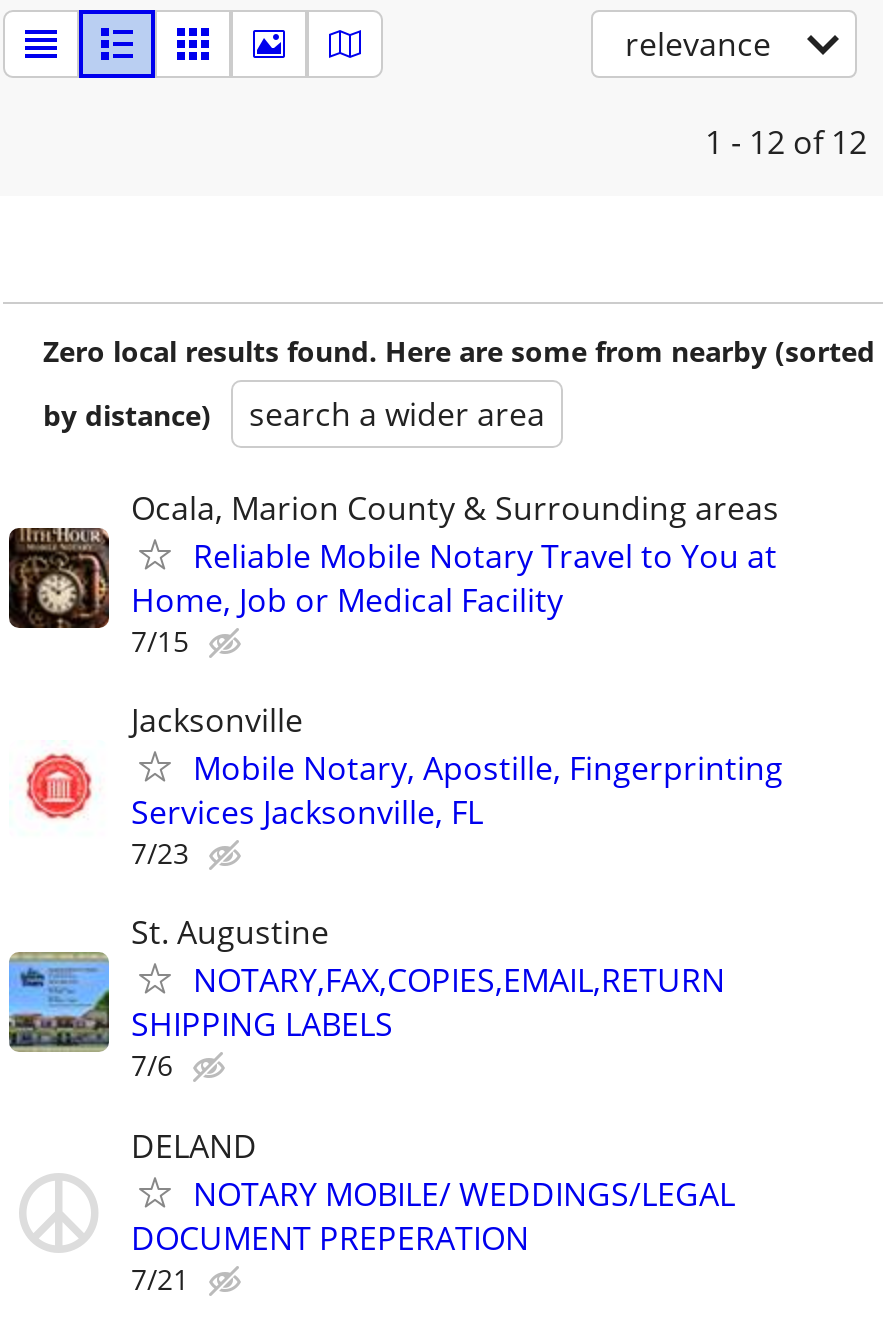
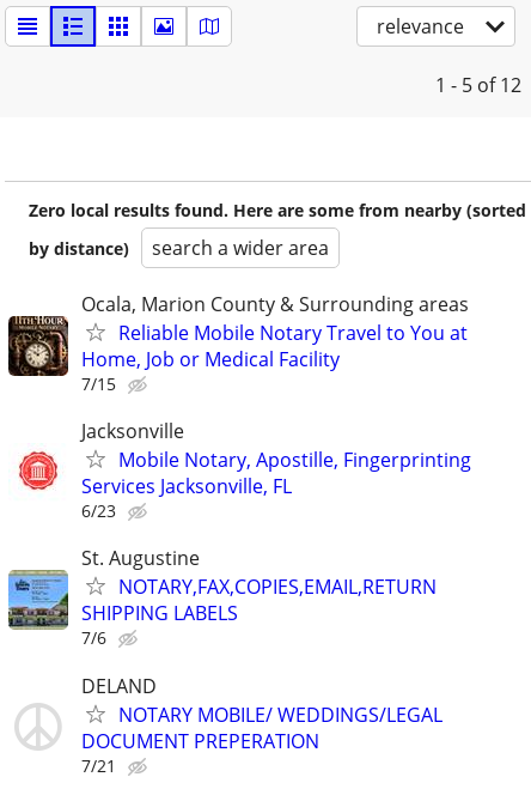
- 1 - 12 of 12
+ 1 - 5 of 12

- 7/23
+ 6/23
